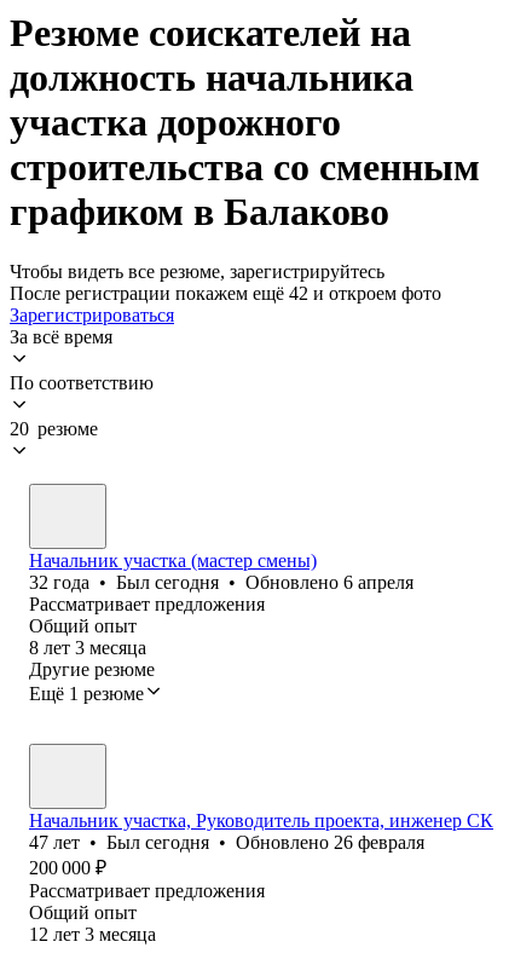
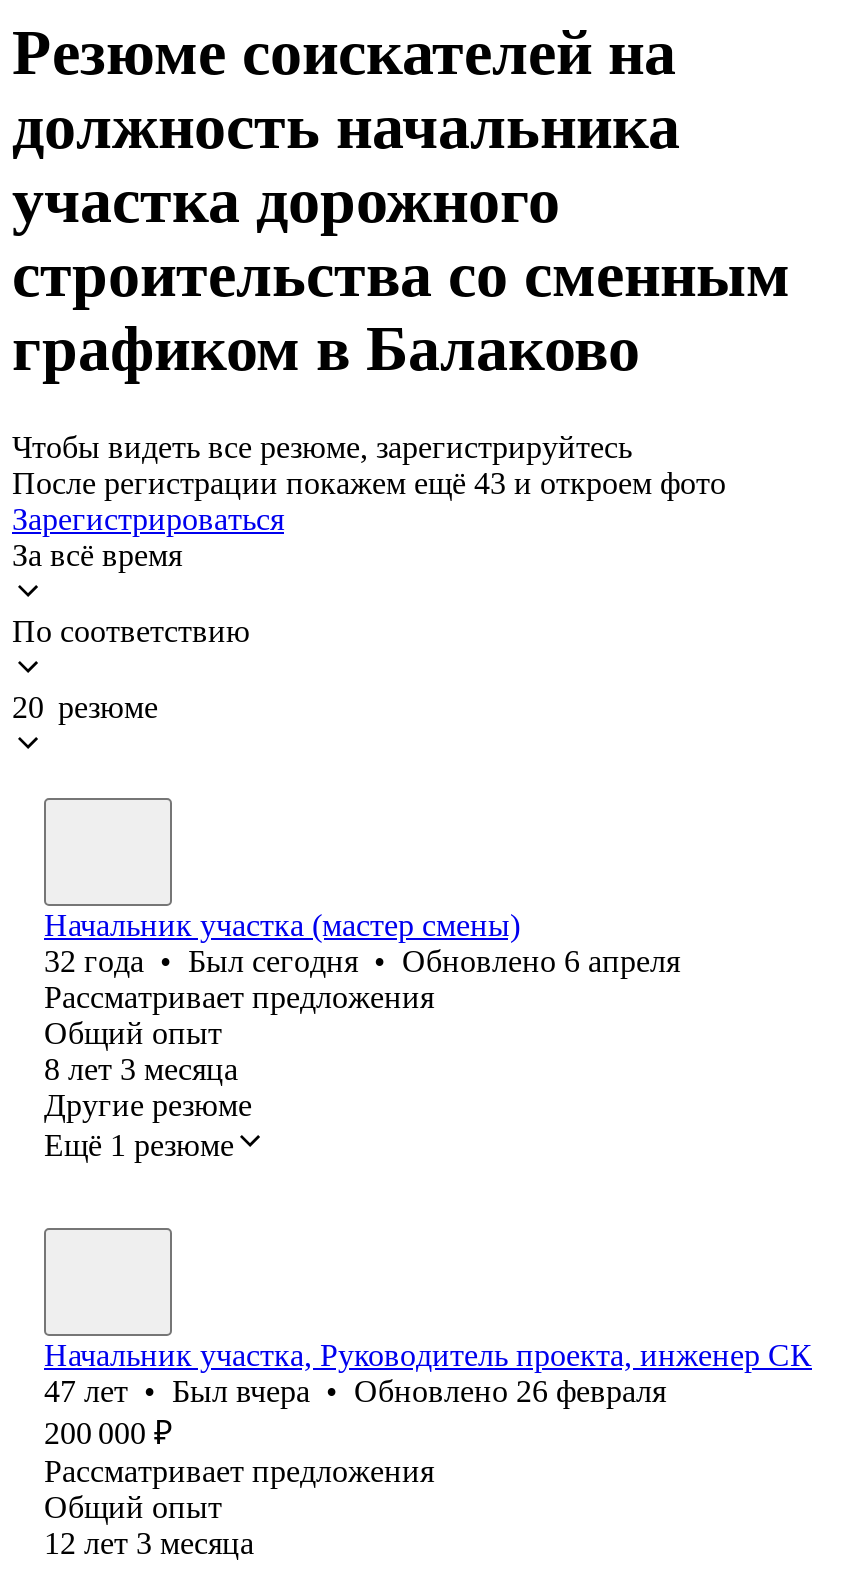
- После регистрации покажем ещё 42 и откроем фото
+ После регистрации покажем ещё 43 и откроем фото

- 47 лет • Был сегодня • Обновлено 26 февраля
+ 47 лет • Был вчера • Обновлено 26 февраля
